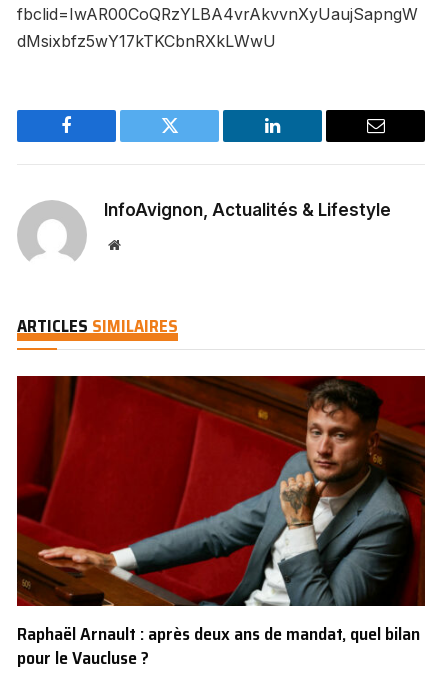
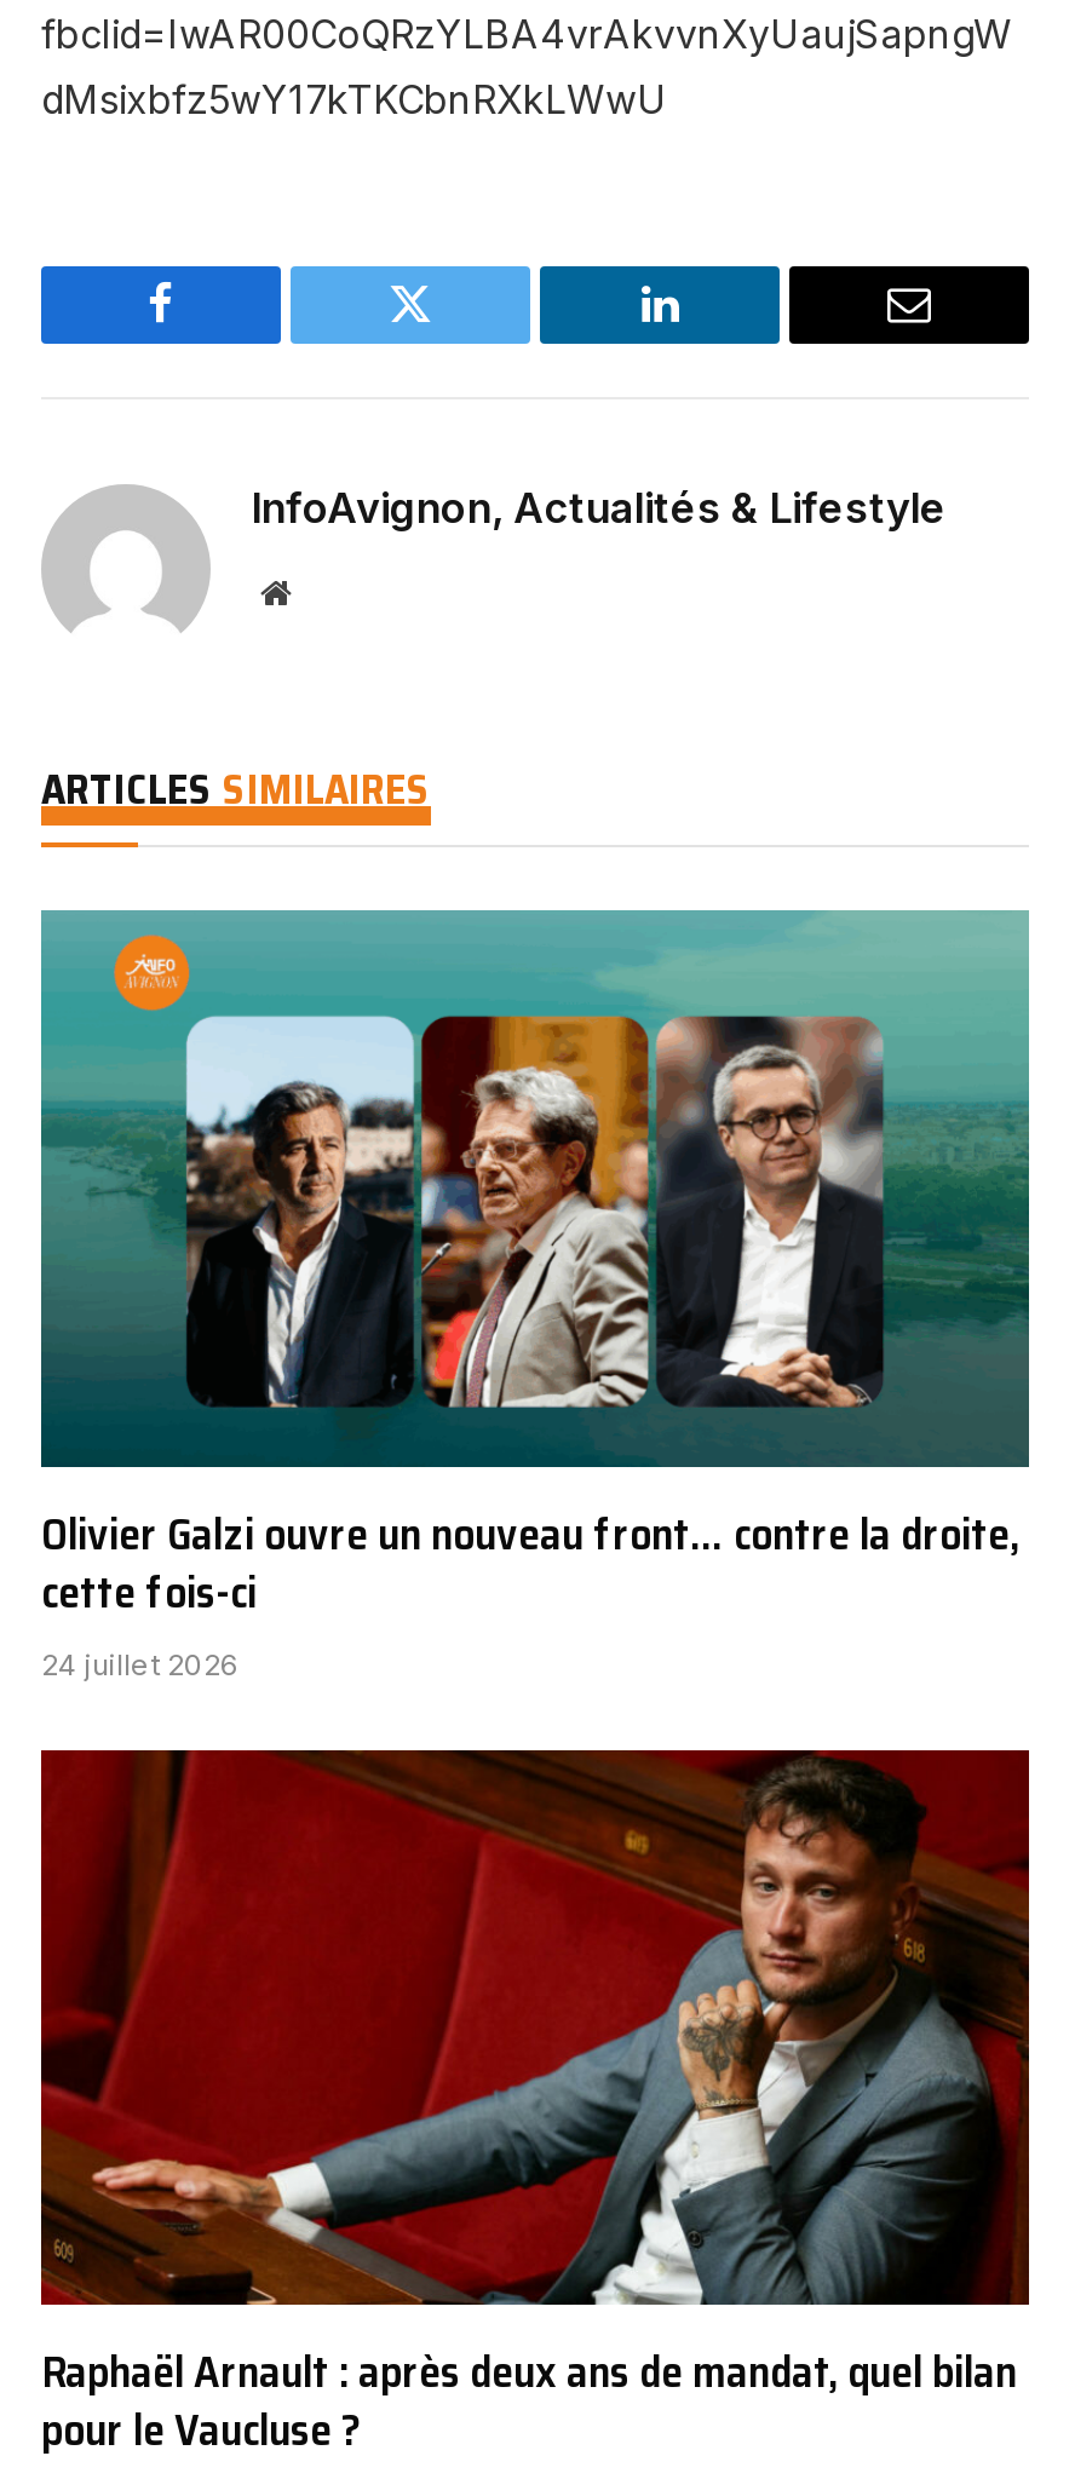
+ [image]
+ Olivier Galzi ouvre un nouveau front… contre la droite,
+ cette fois-ci
+ 24 juillet 2026
